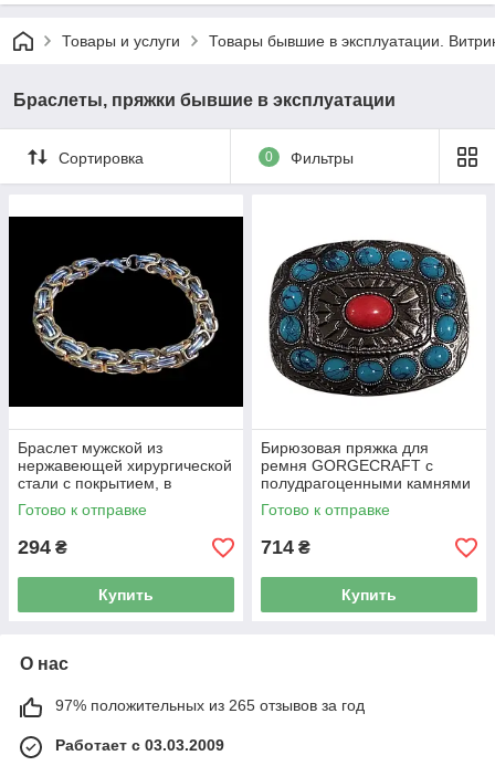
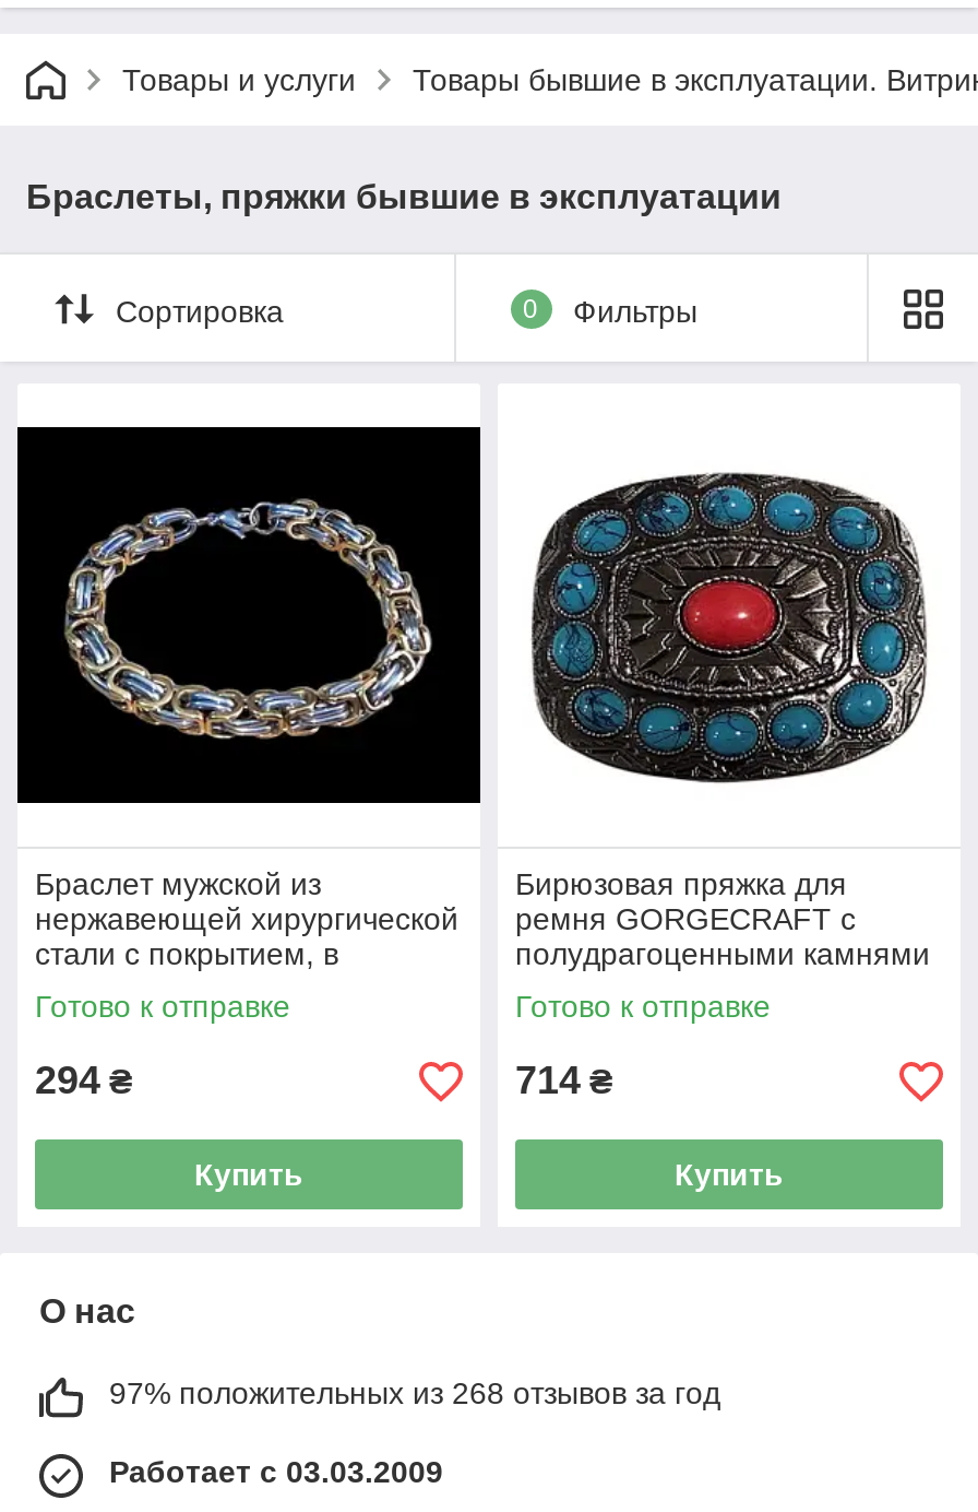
- 97% положительных из 265 отзывов за год
+ 97% положительных из 268 отзывов за год
